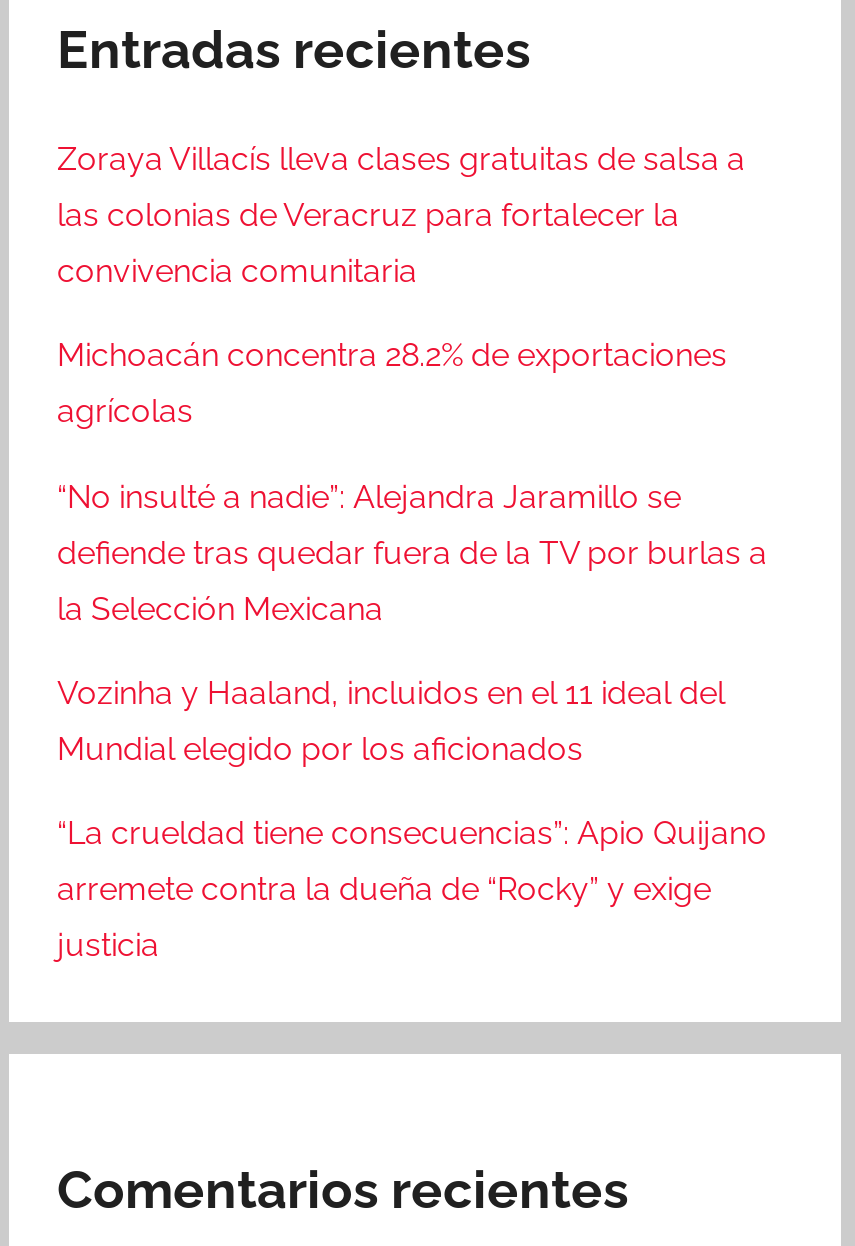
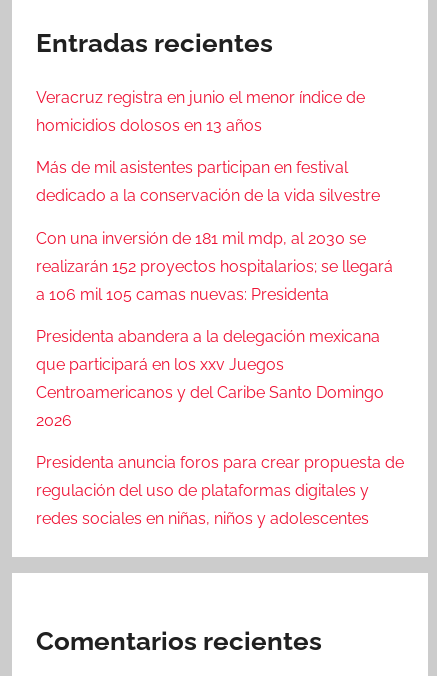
- Zoraya Villacís lleva clases gratuitas de salsa a
- las colonias de Veracruz para fortalecer la
- convivencia comunitaria
- Michoacán concentra 28.2% de exportaciones
- agrícolas
- “No insulté a nadie”: Alejandra Jaramillo se
- defiende tras quedar fuera de la TV por burlas a
- la Selección Mexicana
- Vozinha y Haaland, incluidos en el 11 ideal del
- Mundial elegido por los aficionados
- “La crueldad tiene consecuencias”: Apio Quijano
- arremete contra la dueña de “Rocky” y exige
- justicia
+ Veracruz registra en junio el menor índice de
+ homicidios dolosos en 13 años
+ Más de mil asistentes participan en festival
+ dedicado a la conservación de la vida silvestre
+ Con una inversión de 181 mil mdp, al 2030 se
+ realizarán 152 proyectos hospitalarios; se llegará
+ a 106 mil 105 camas nuevas: Presidenta
+ Presidenta abandera a la delegación mexicana
+ que participará en los xxv Juegos
+ Centroamericanos y del Caribe Santo Domingo
+ 2026
+ Presidenta anuncia foros para crear propuesta de
+ regulación del uso de plataformas digitales y
+ redes sociales en niñas, niños y adolescentes
